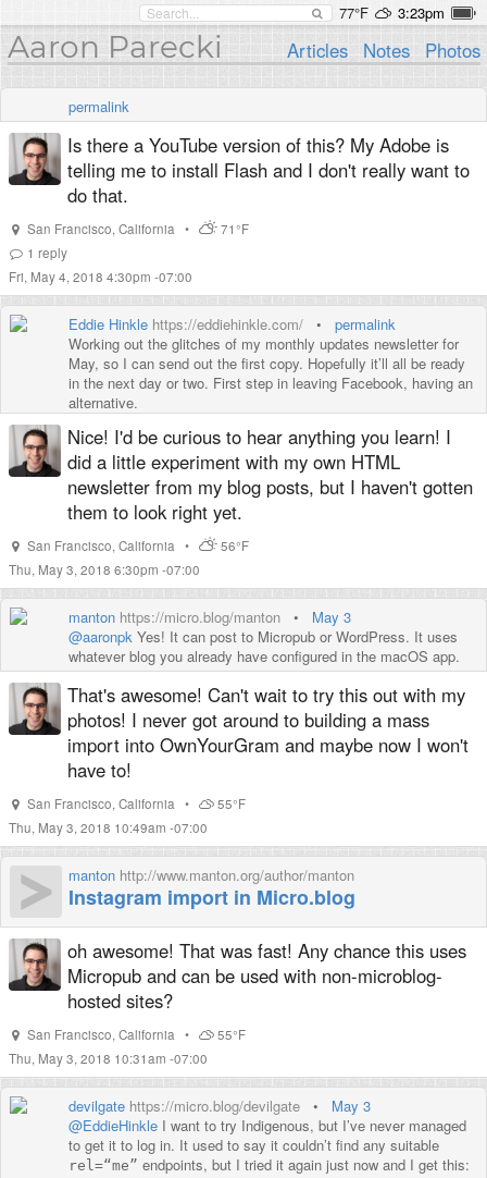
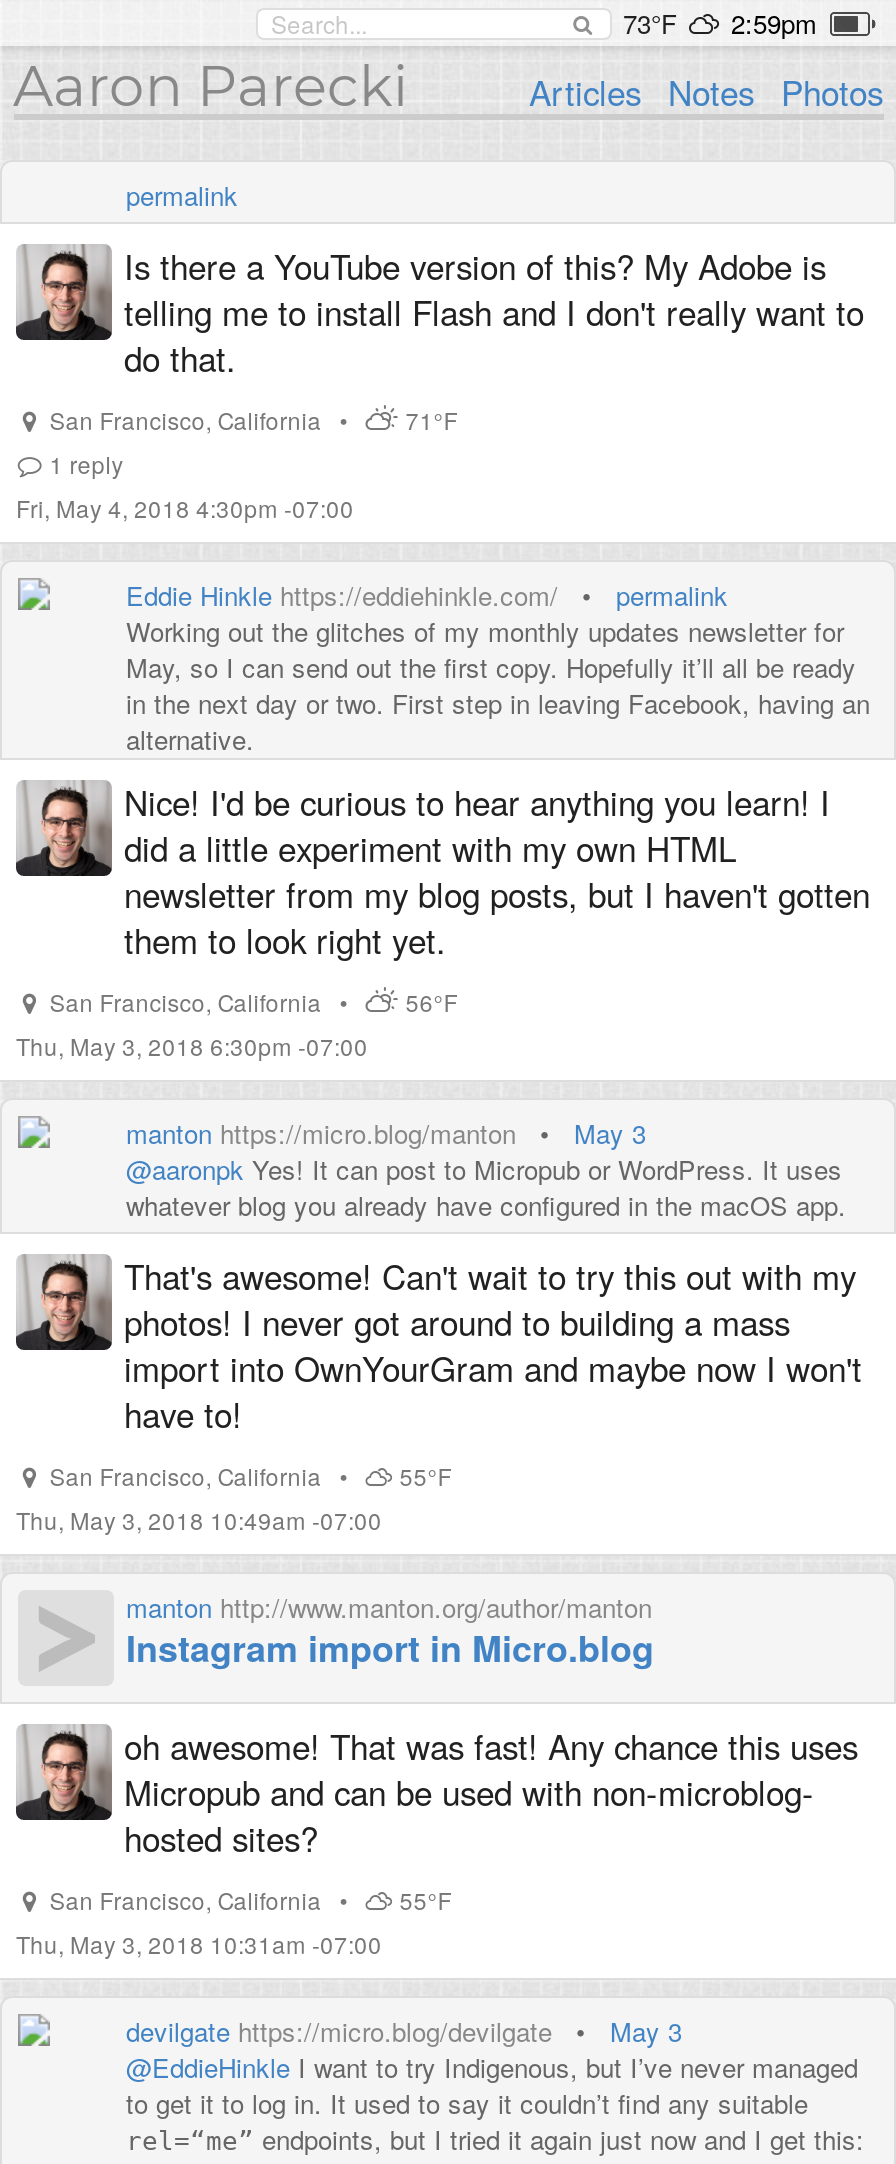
- 77°F
- 3:23pm
+ 73°F
+ 2:59pm
